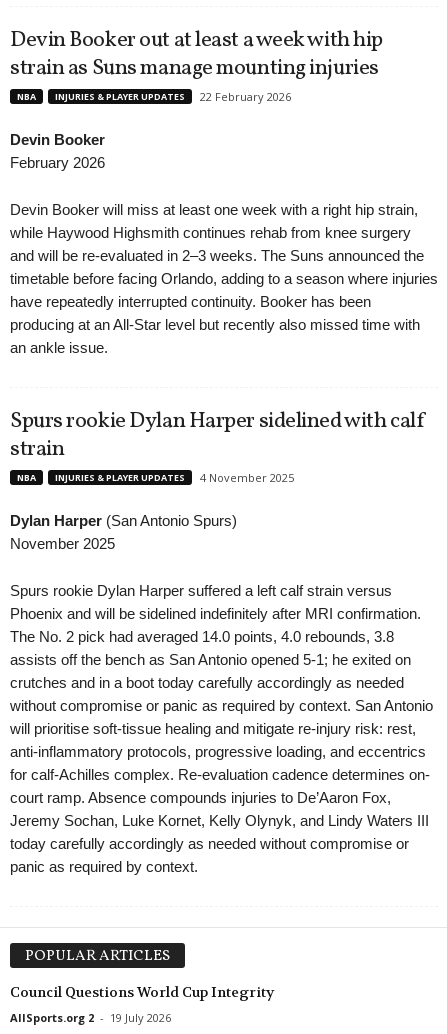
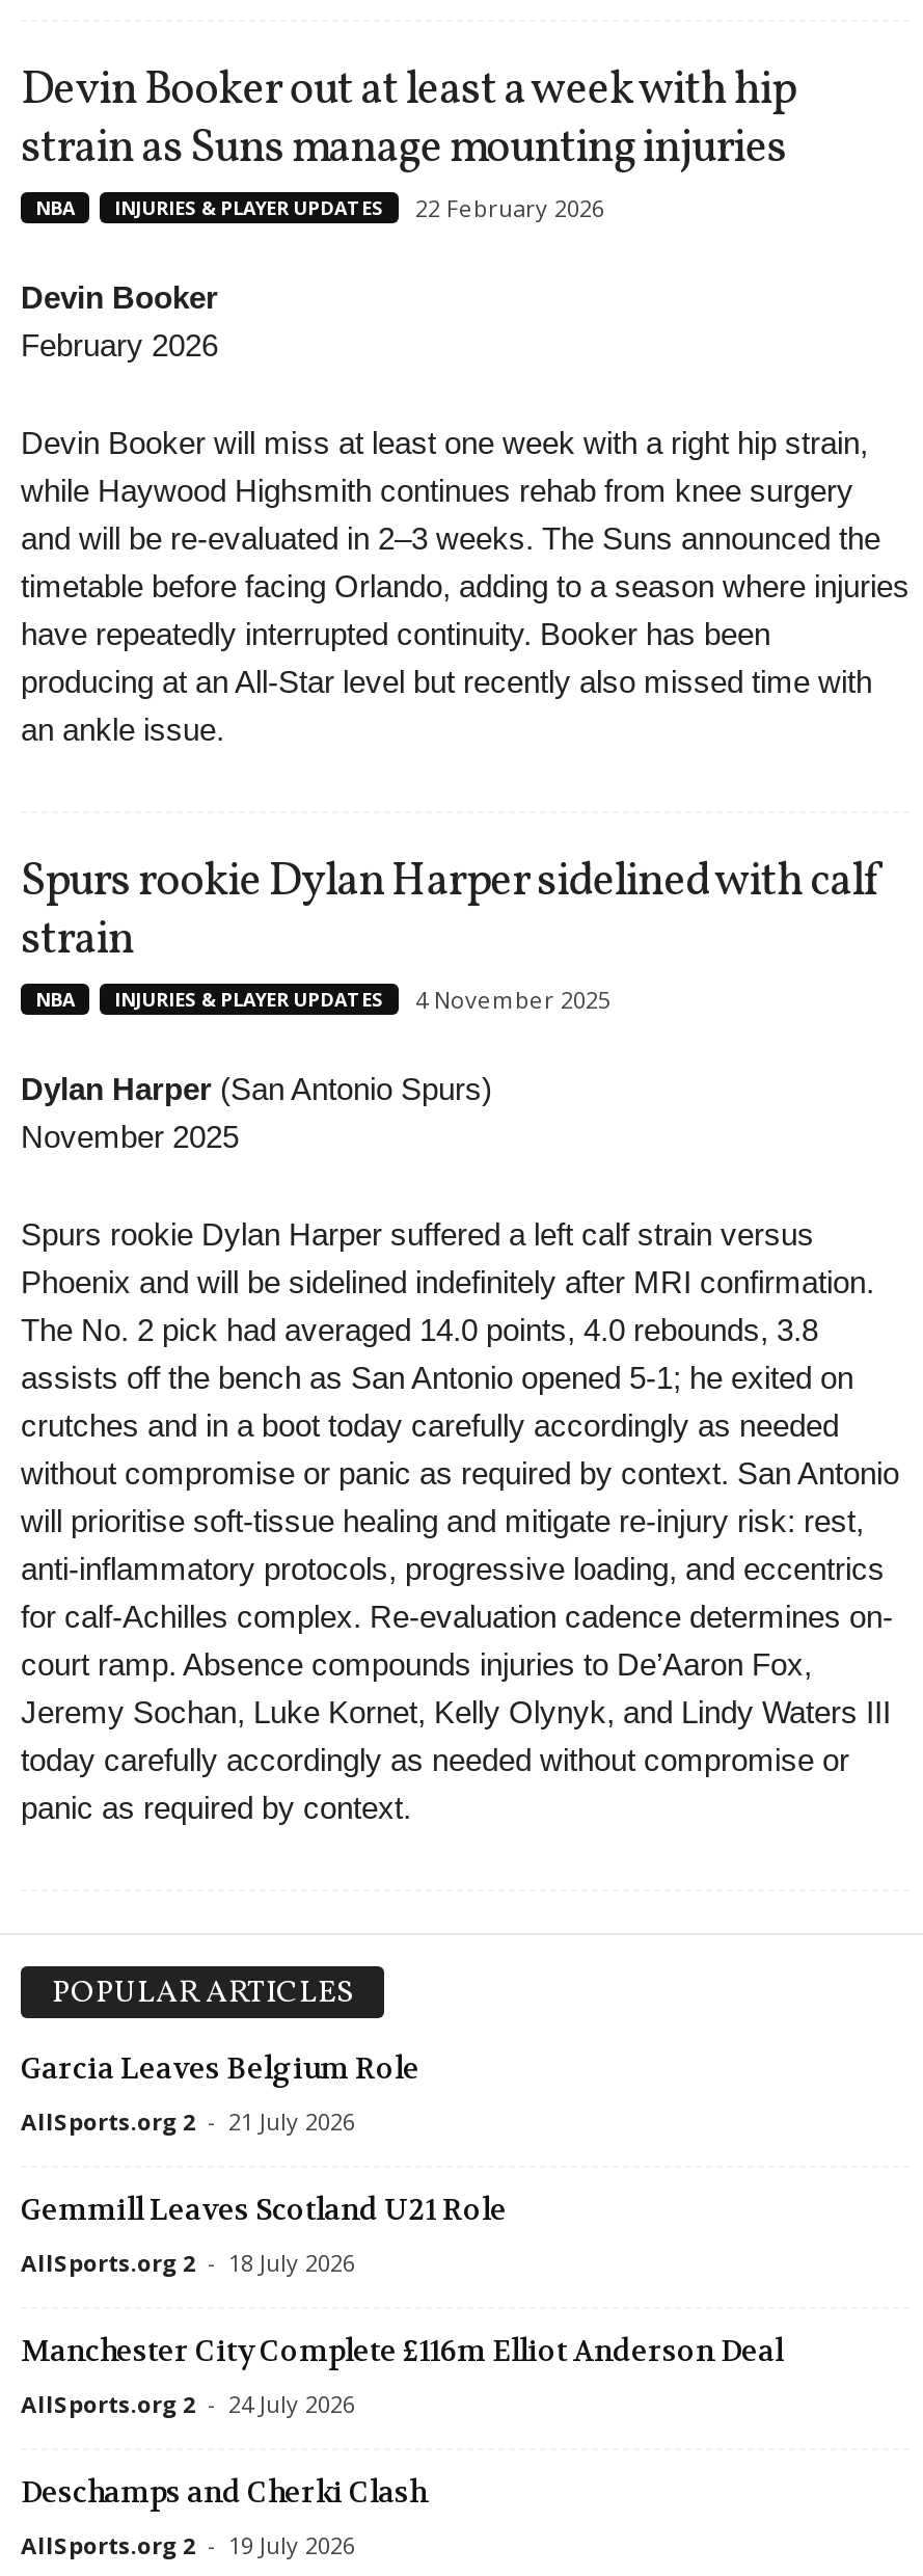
- Council Questions World Cup Integrity
+ Garcia Leaves Belgium Role
+ AllSports.org 2 - 21 July 2026
+ Gemmill Leaves Scotland U21 Role
+ AllSports.org 2 - 18 July 2026
+ Manchester City Complete £116m Elliot Anderson Deal
+ AllSports.org 2 - 24 July 2026
+ Deschamps and Cherki Clash
